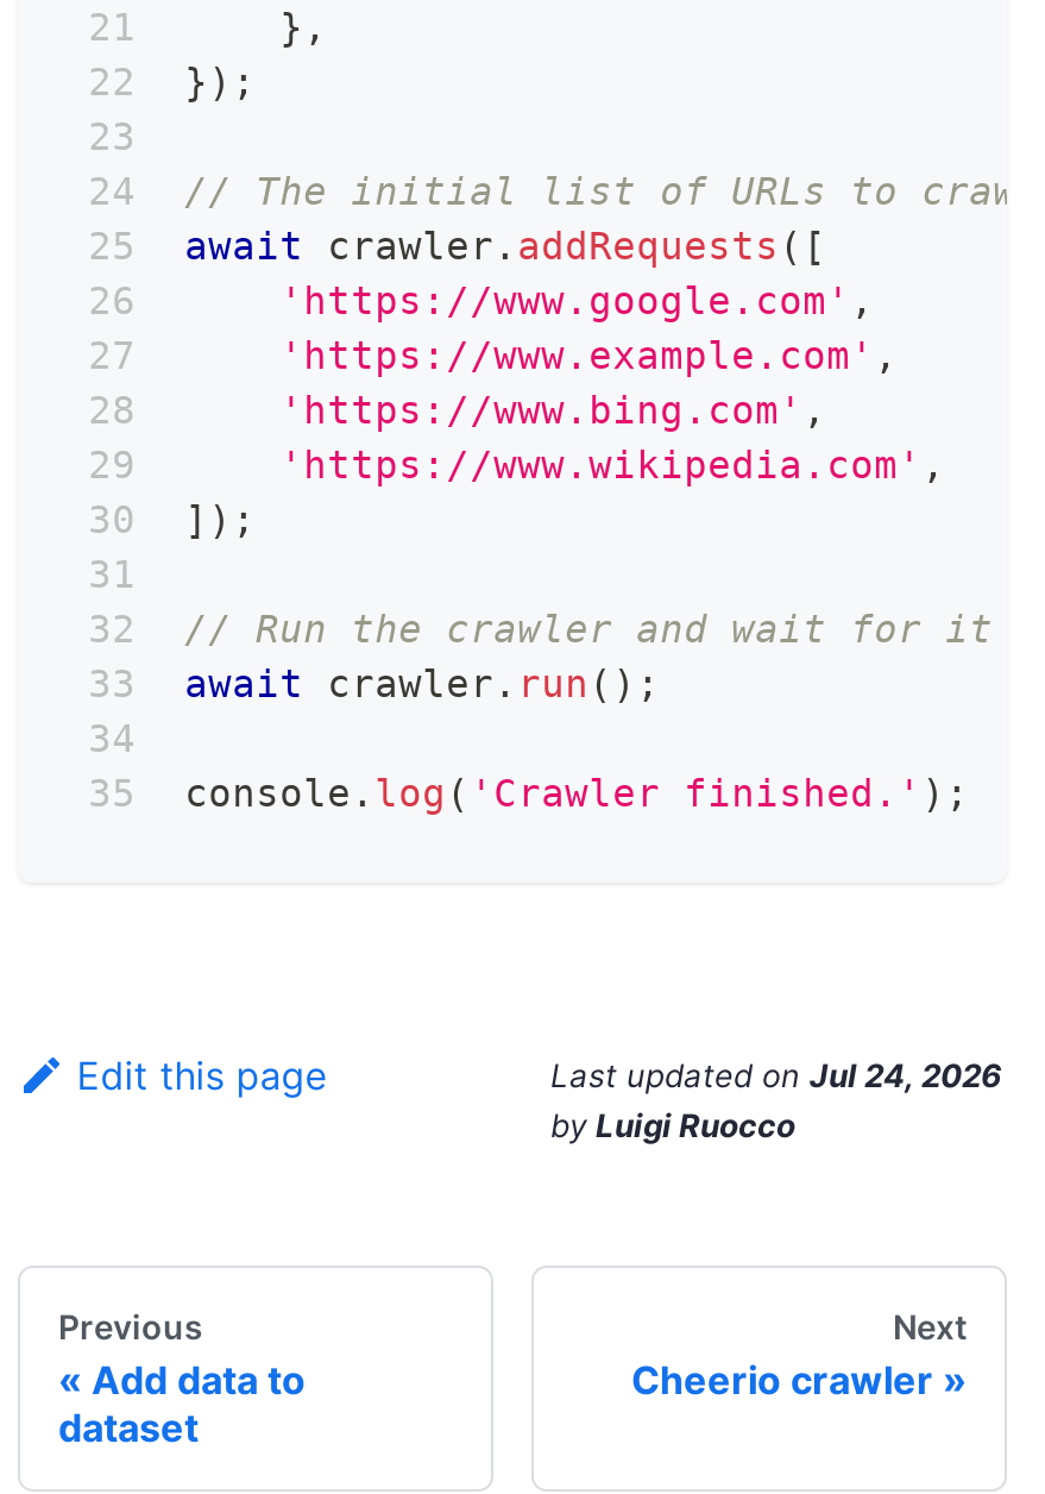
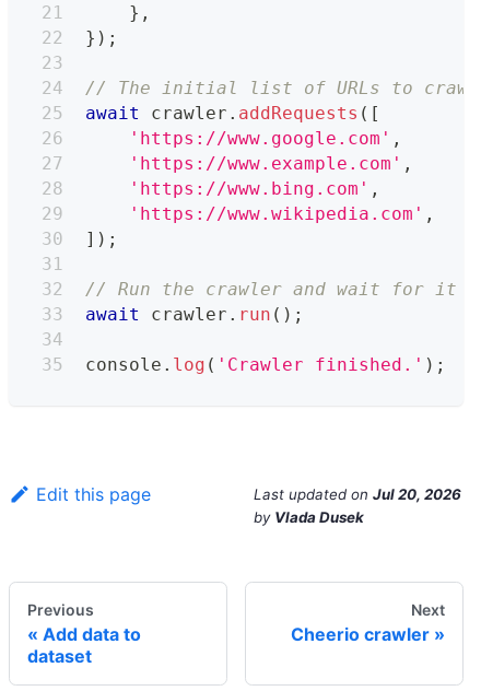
- Last updated on Jul 24, 2026
+ Last updated on Jul 20, 2026

- by Luigi Ruocco
+ by Vlada Dusek
